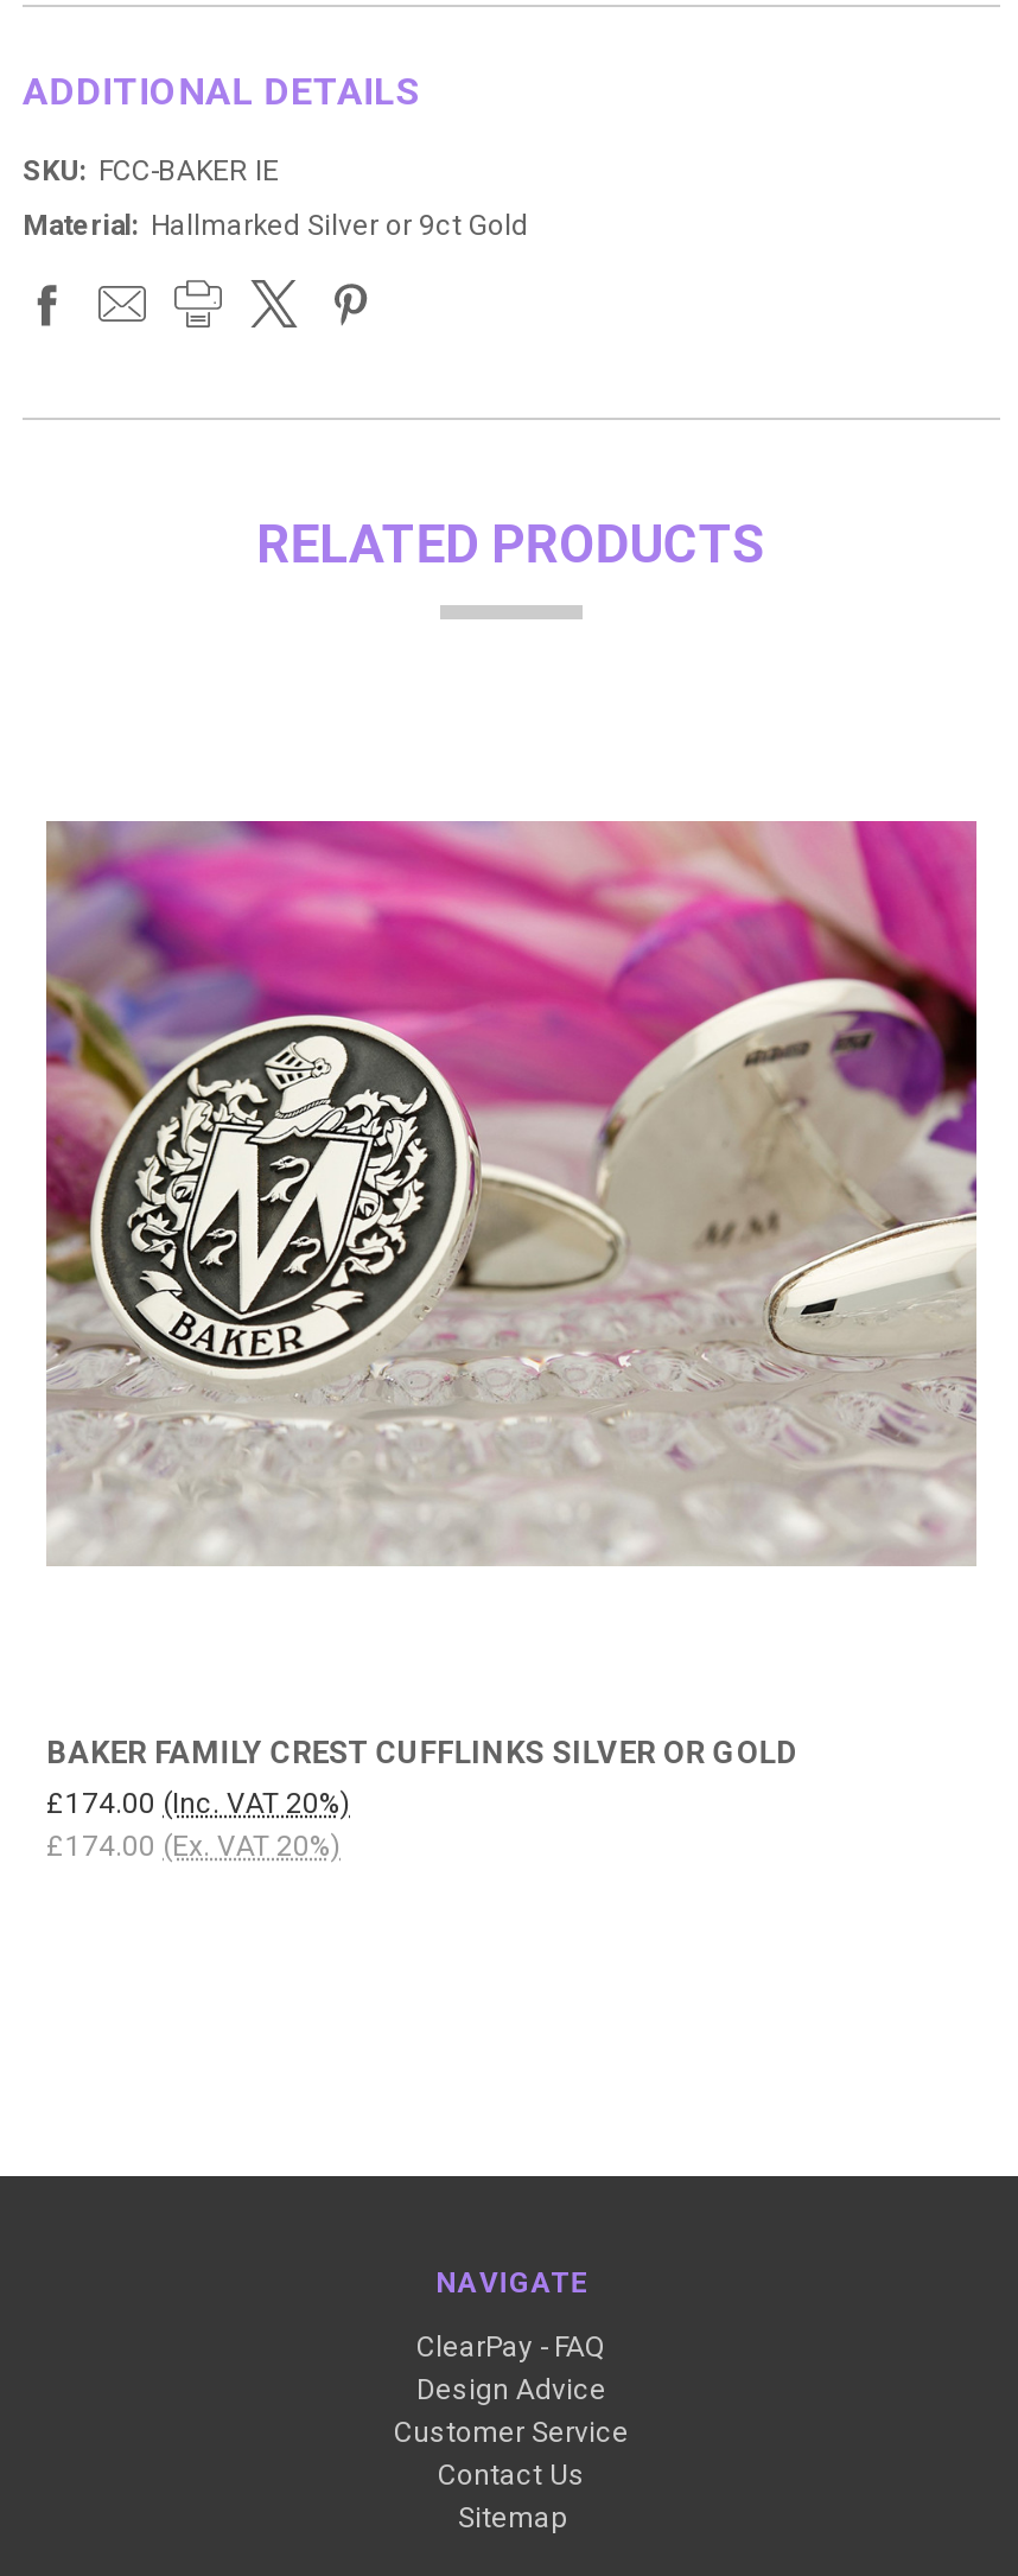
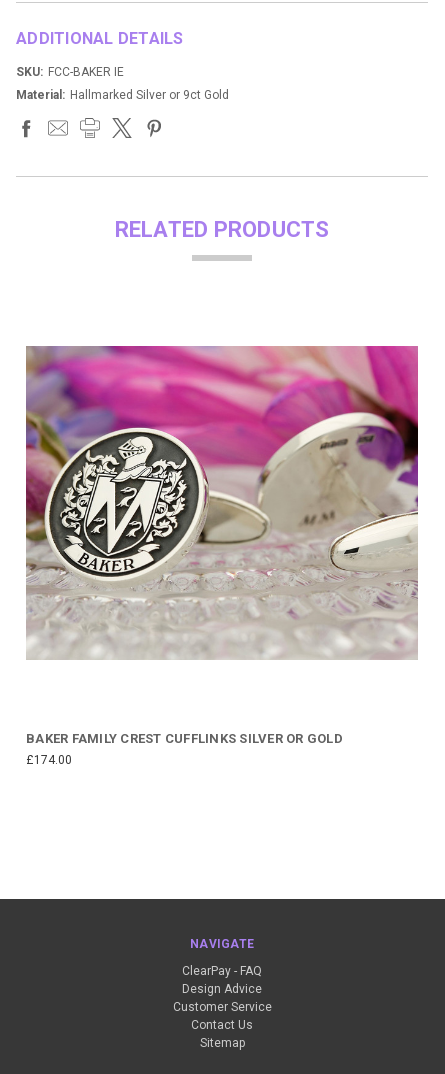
- £174.00 (Inc. VAT 20%)
- £174.00 (Ex. VAT 20%)
+ £174.00
